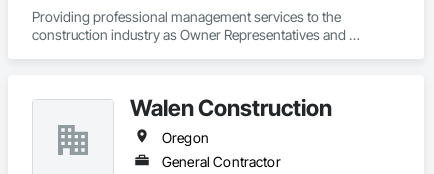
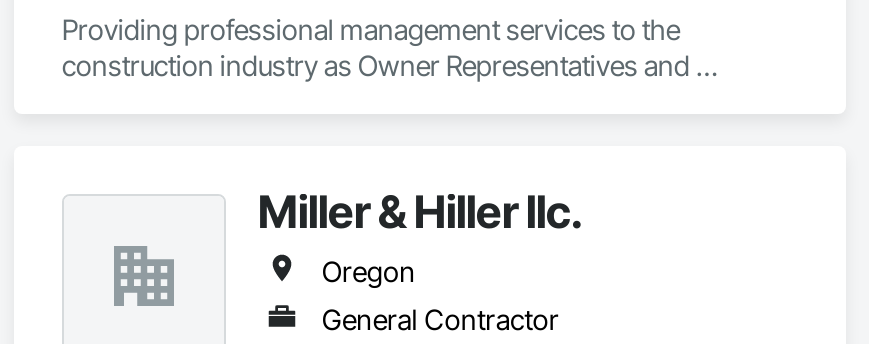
- Walen Construction
+ Miller & Hiller llc.
